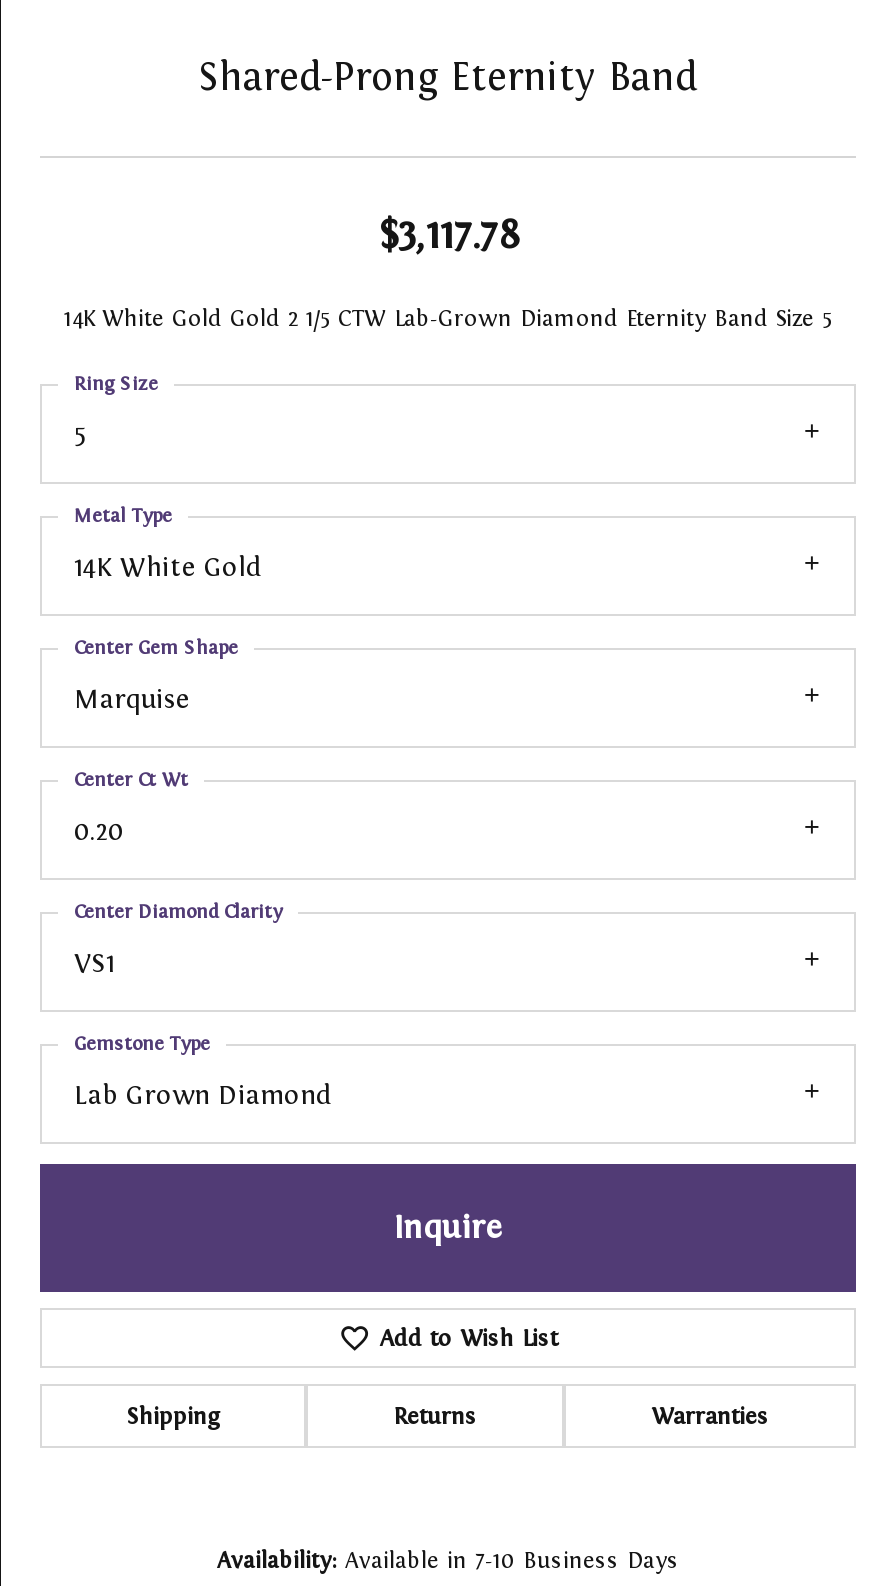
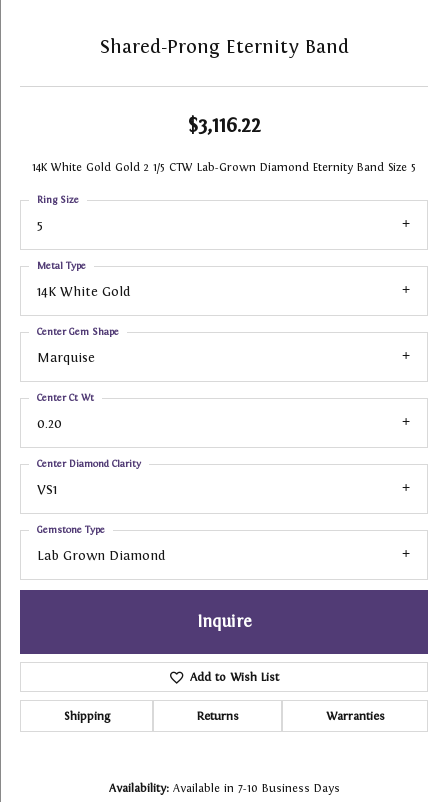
- $3,117.78
+ $3,116.22
